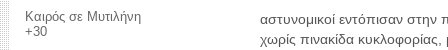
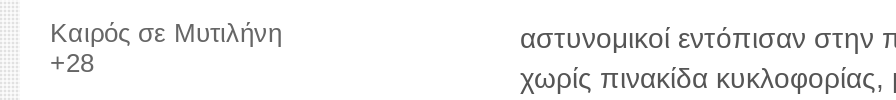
- +30
+ +28
